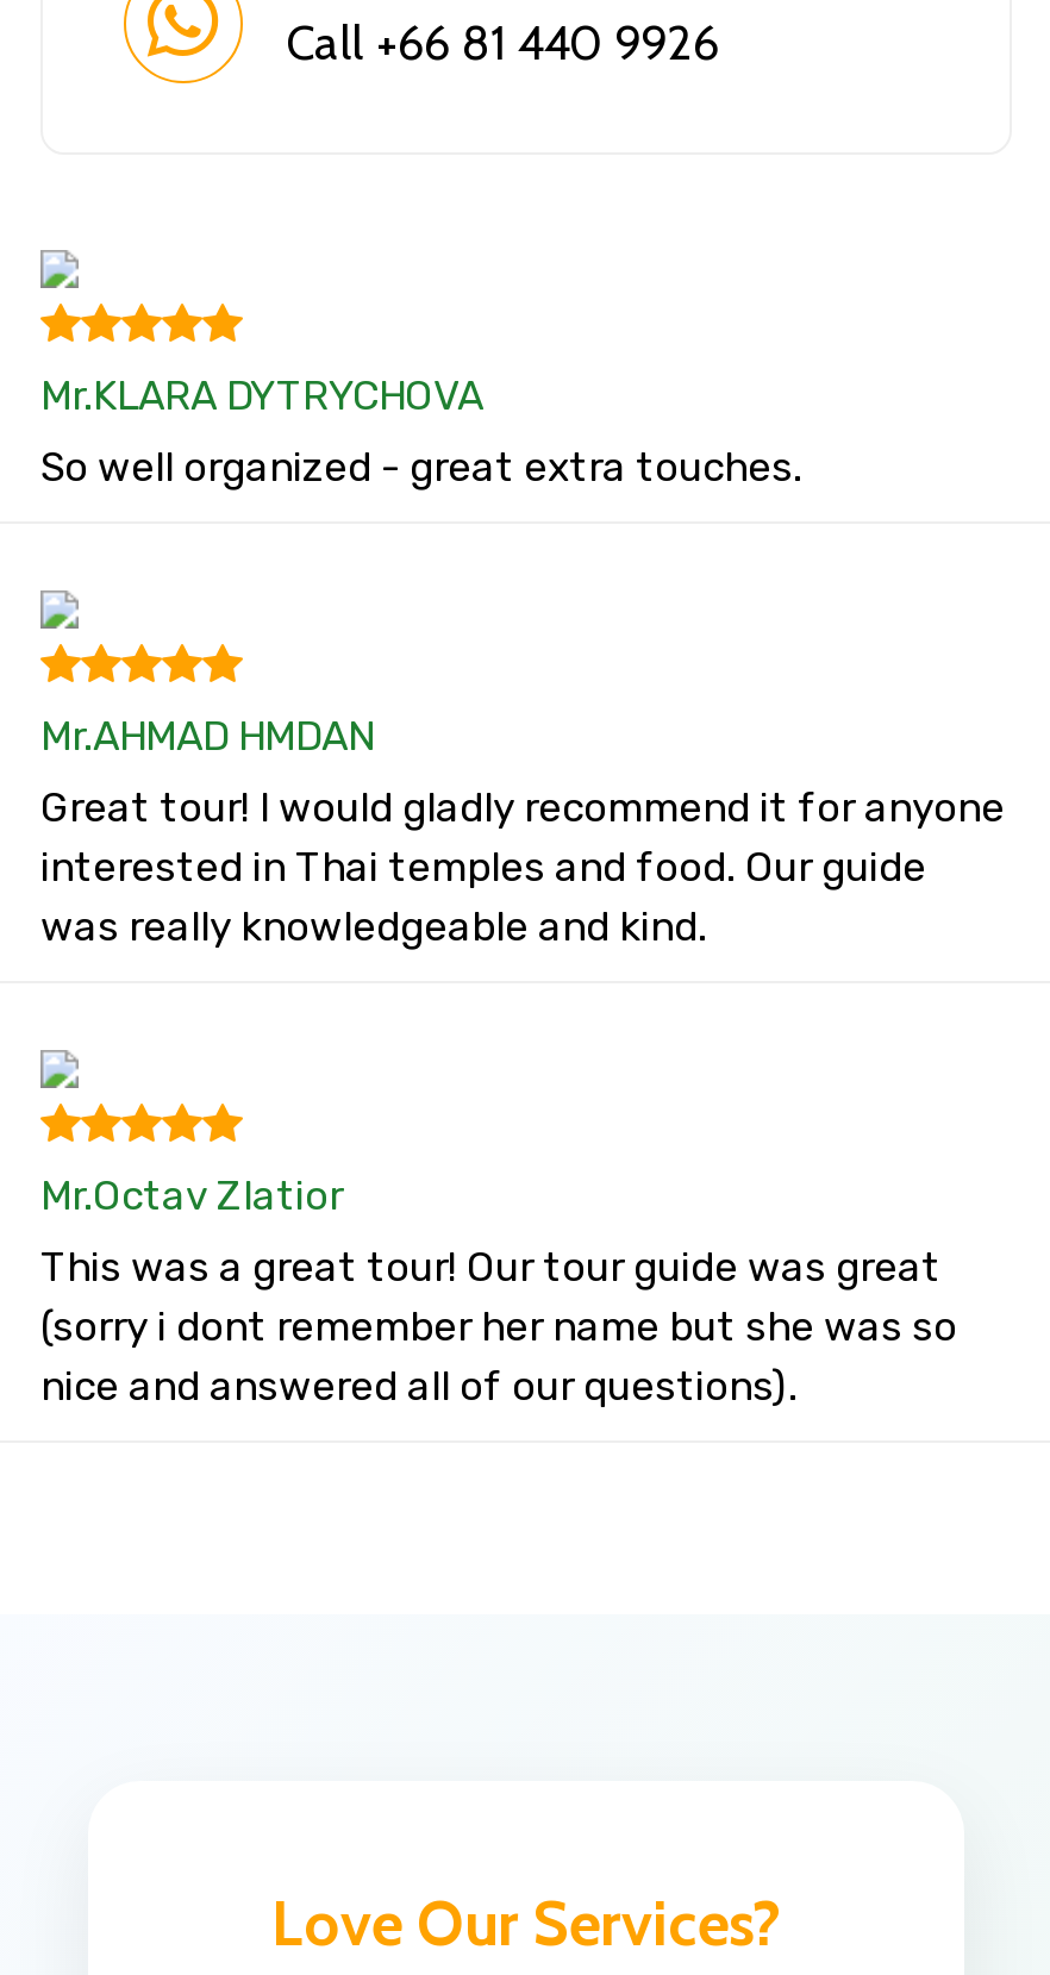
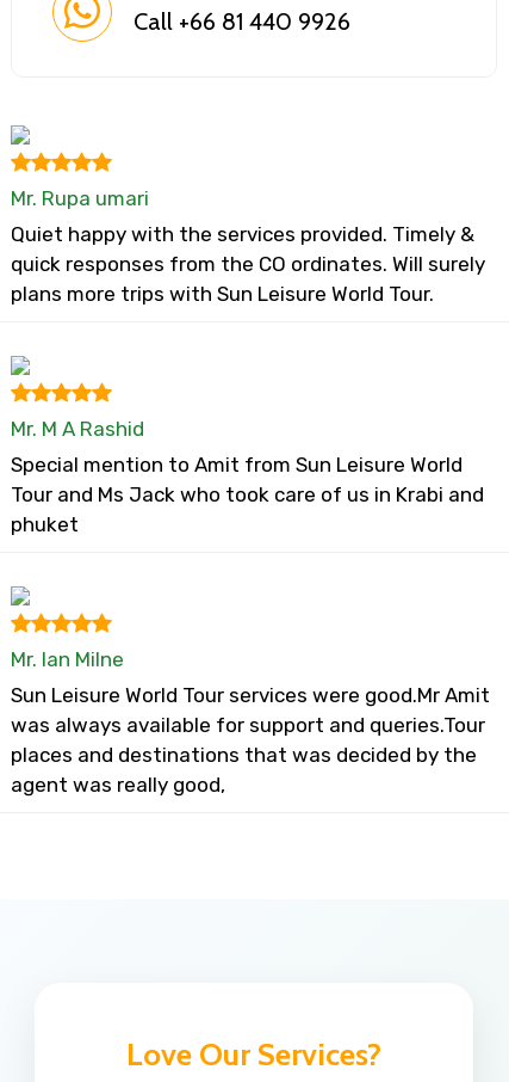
- Mr.KLARA DYTRYCHOVA
+ Mr. Rupa umari

- So well organized - great extra touches.
+ Quiet happy with the services provided. Timely &
+ quick responses from the CO ordinates. Will surely
+ plans more trips with Sun Leisure World Tour.

- Mr.AHMAD HMDAN
+ Mr. M A Rashid

- Great tour! I would gladly recommend it for anyone
- interested in Thai temples and food. Our guide
- was really knowledgeable and kind.
+ Special mention to Amit from Sun Leisure World
+ Tour and Ms Jack who took care of us in Krabi and
+ phuket

- Mr.Octav Zlatior
+ Mr. Ian Milne

- This was a great tour! Our tour guide was great
- (sorry i dont remember her name but she was so
- nice and answered all of our questions).
+ Sun Leisure World Tour services were good.Mr Amit
+ was always available for support and queries.Tour
+ places and destinations that was decided by the
+ agent was really good,
